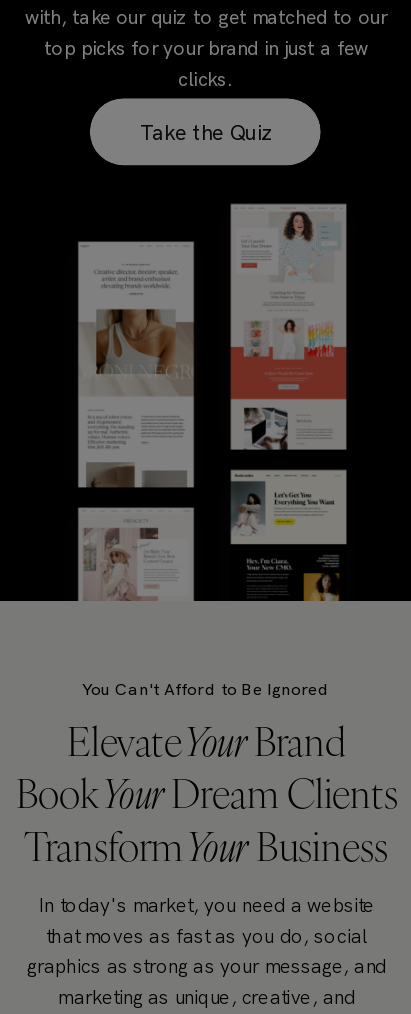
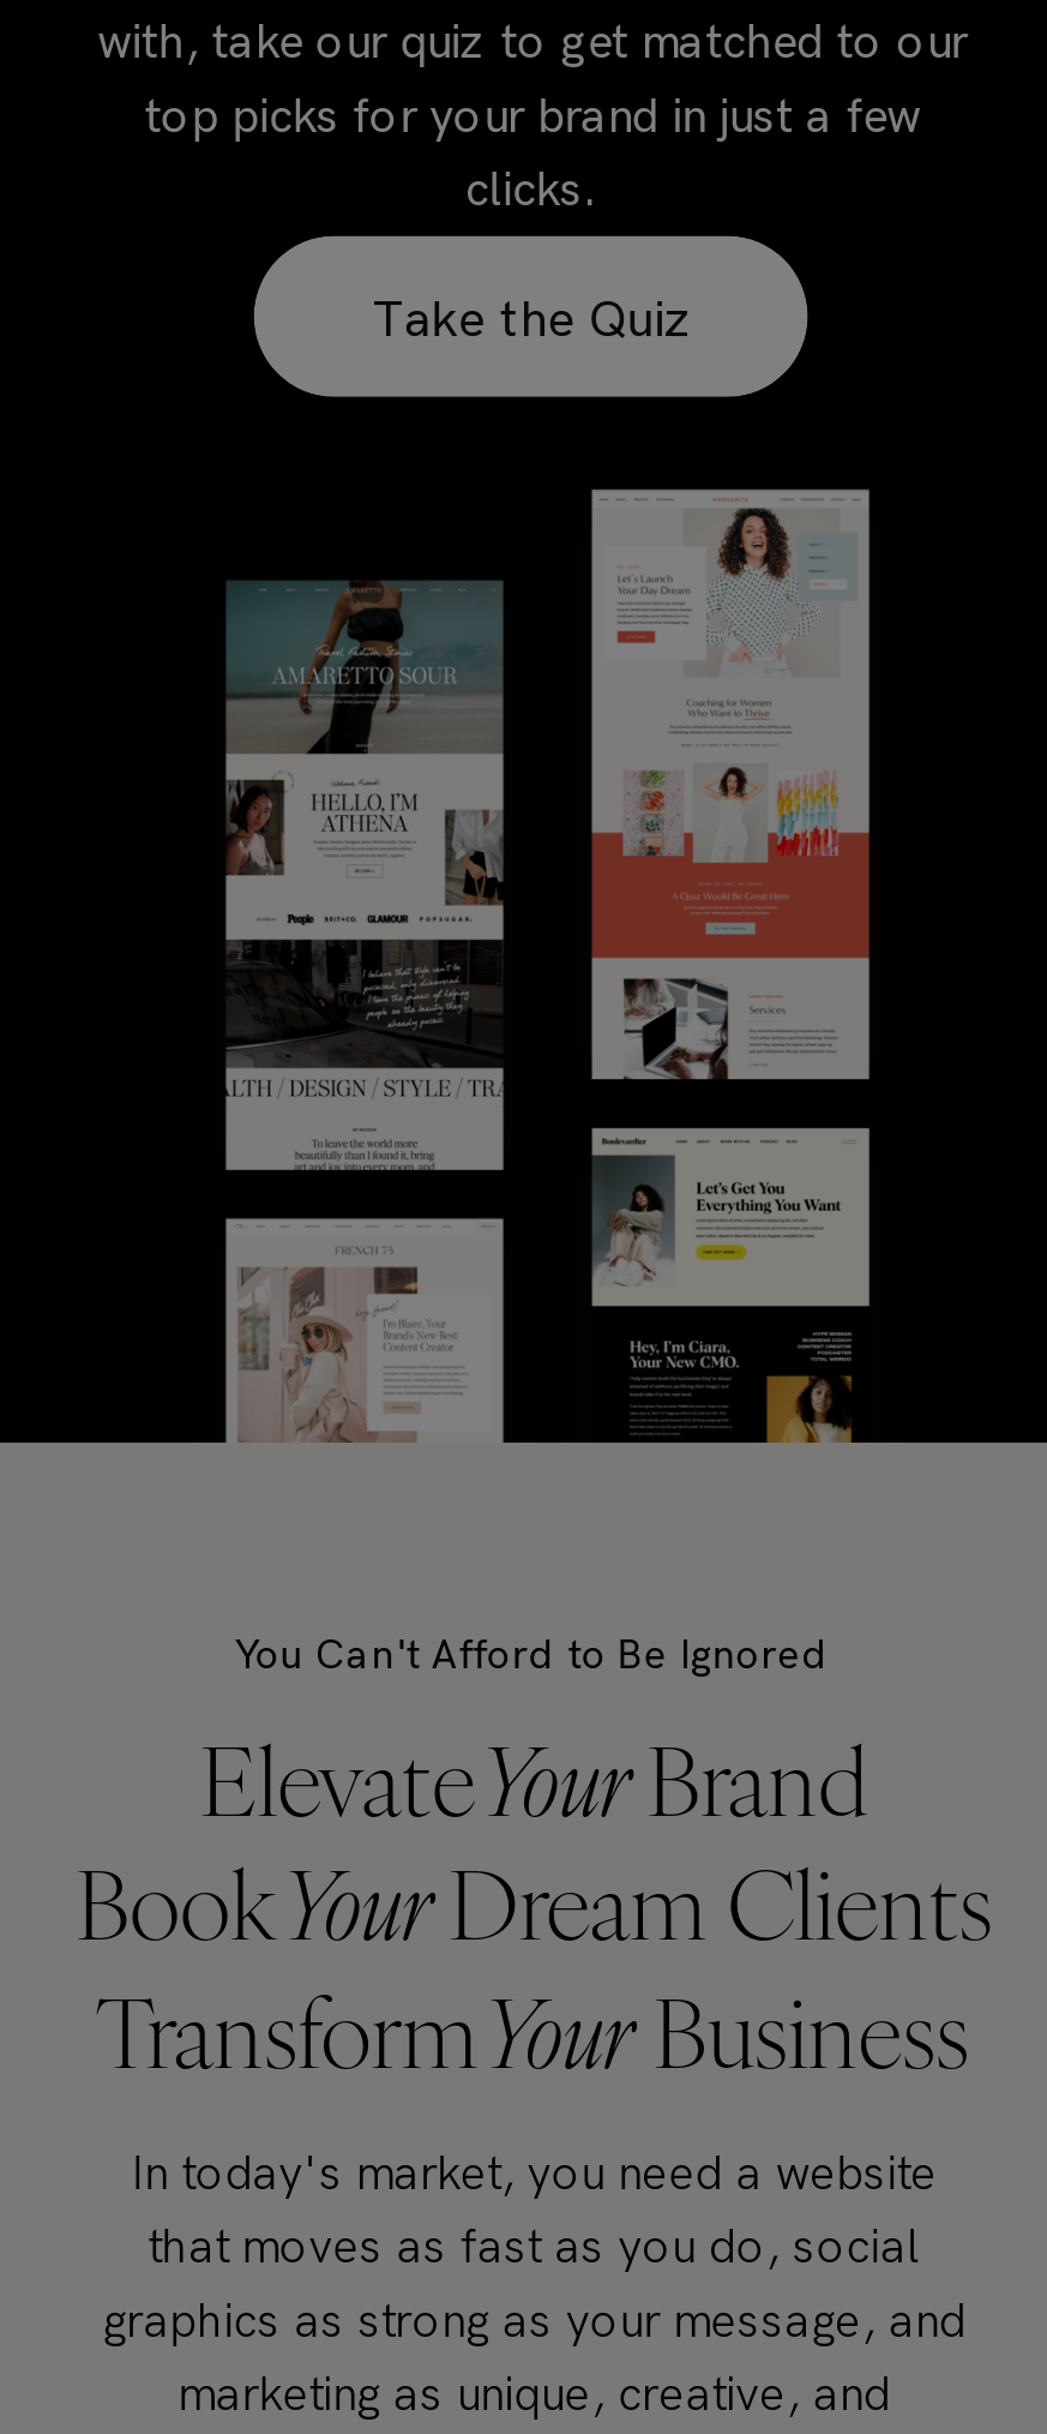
- [image]
+ [image]
